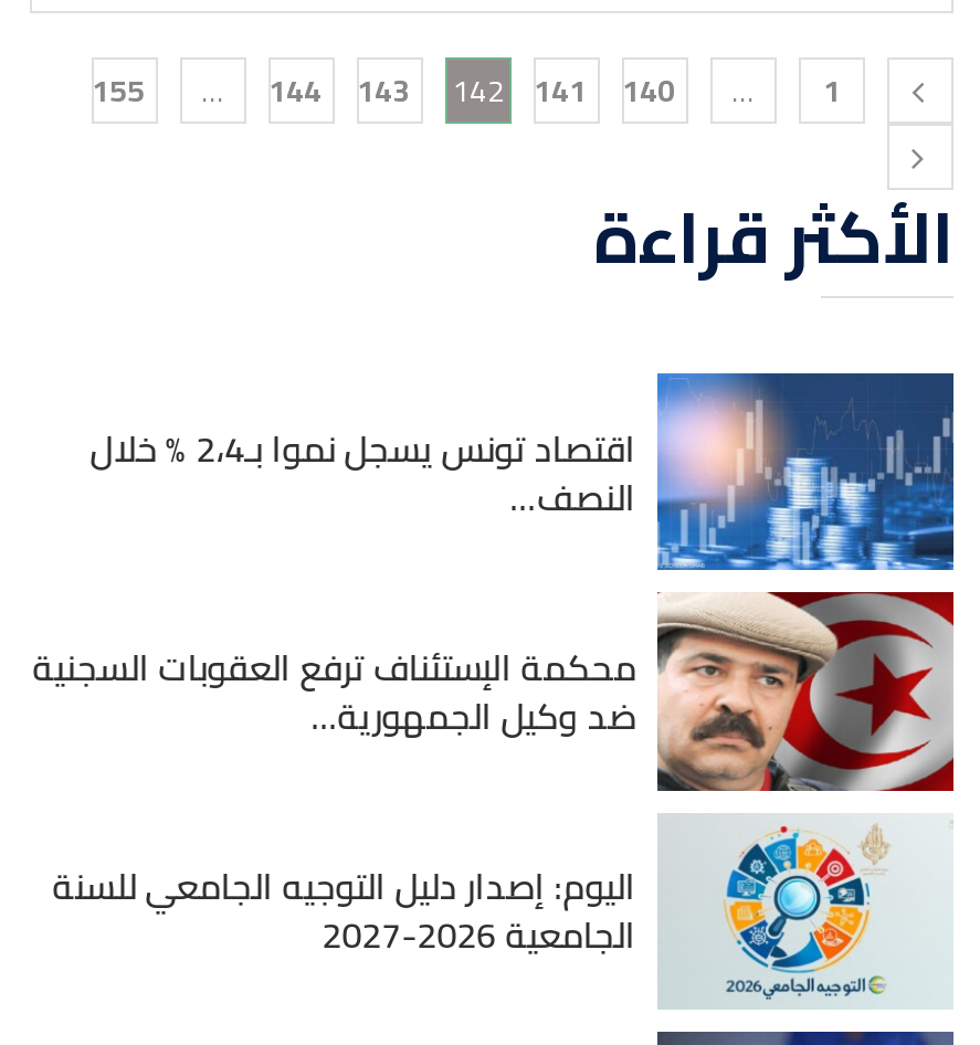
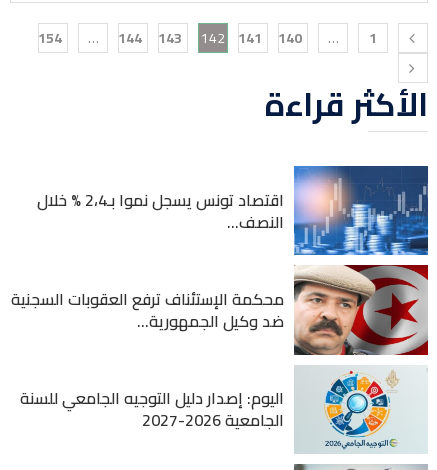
- 155
+ 154
